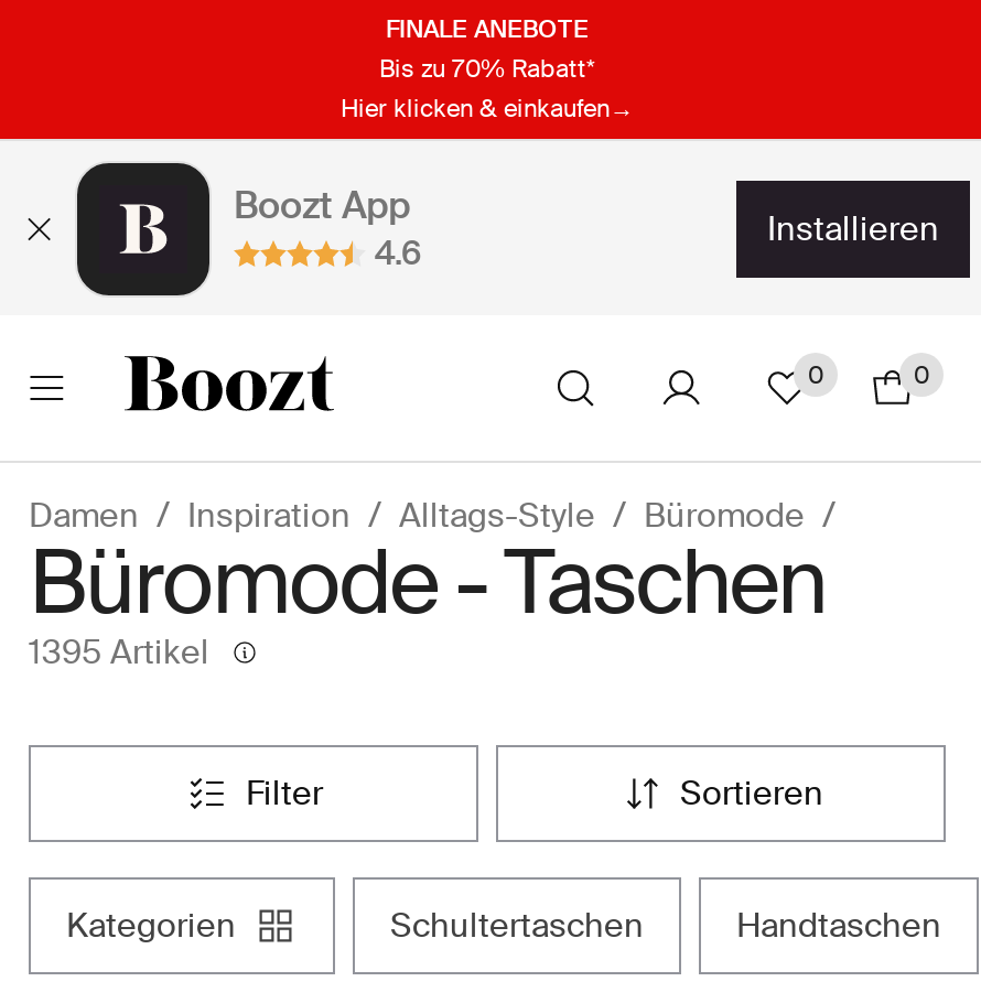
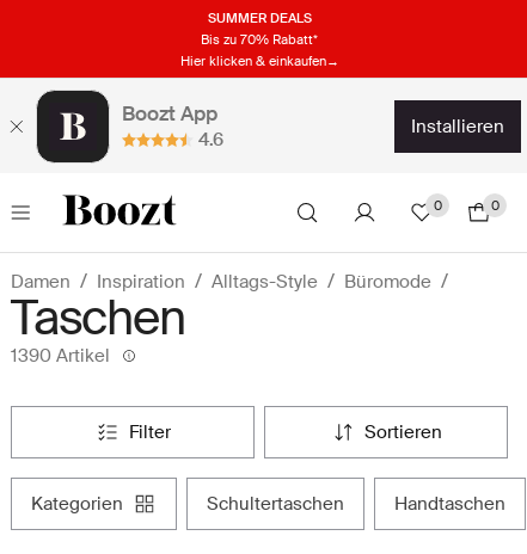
- FINALE ANEBOTE
+ SUMMER DEALS

- Büromode - Taschen
- 1395 Artikel
+ Taschen
+ 1390 Artikel
